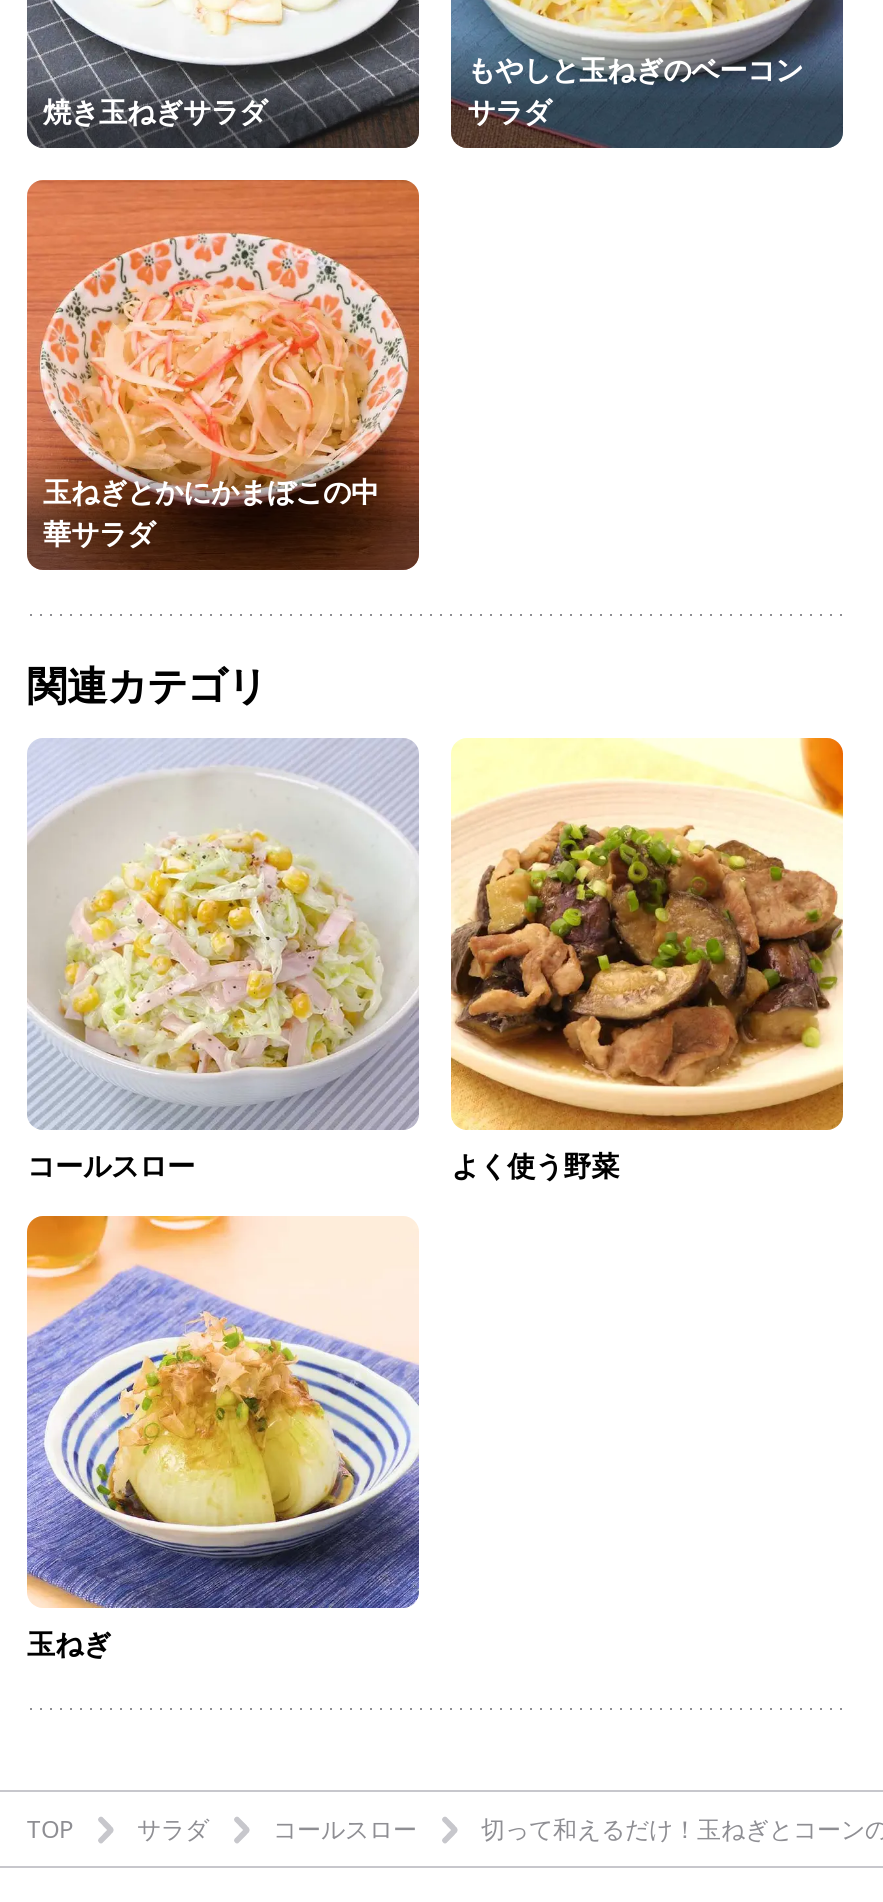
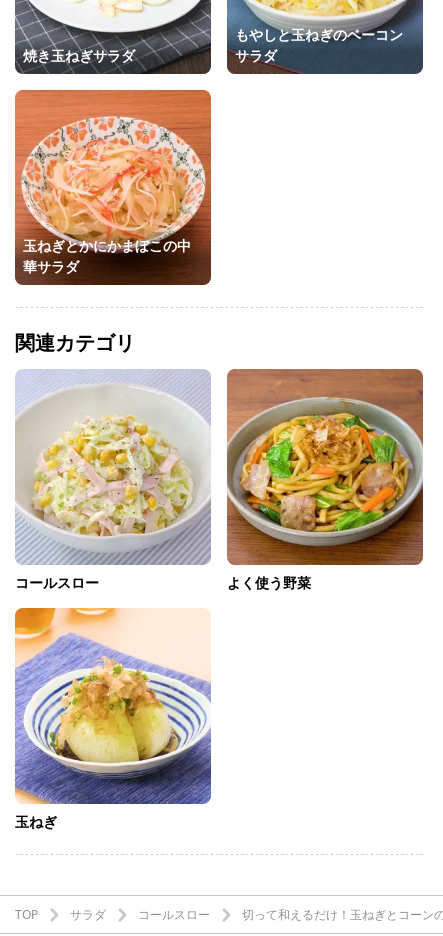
- [image]
+ [image]
